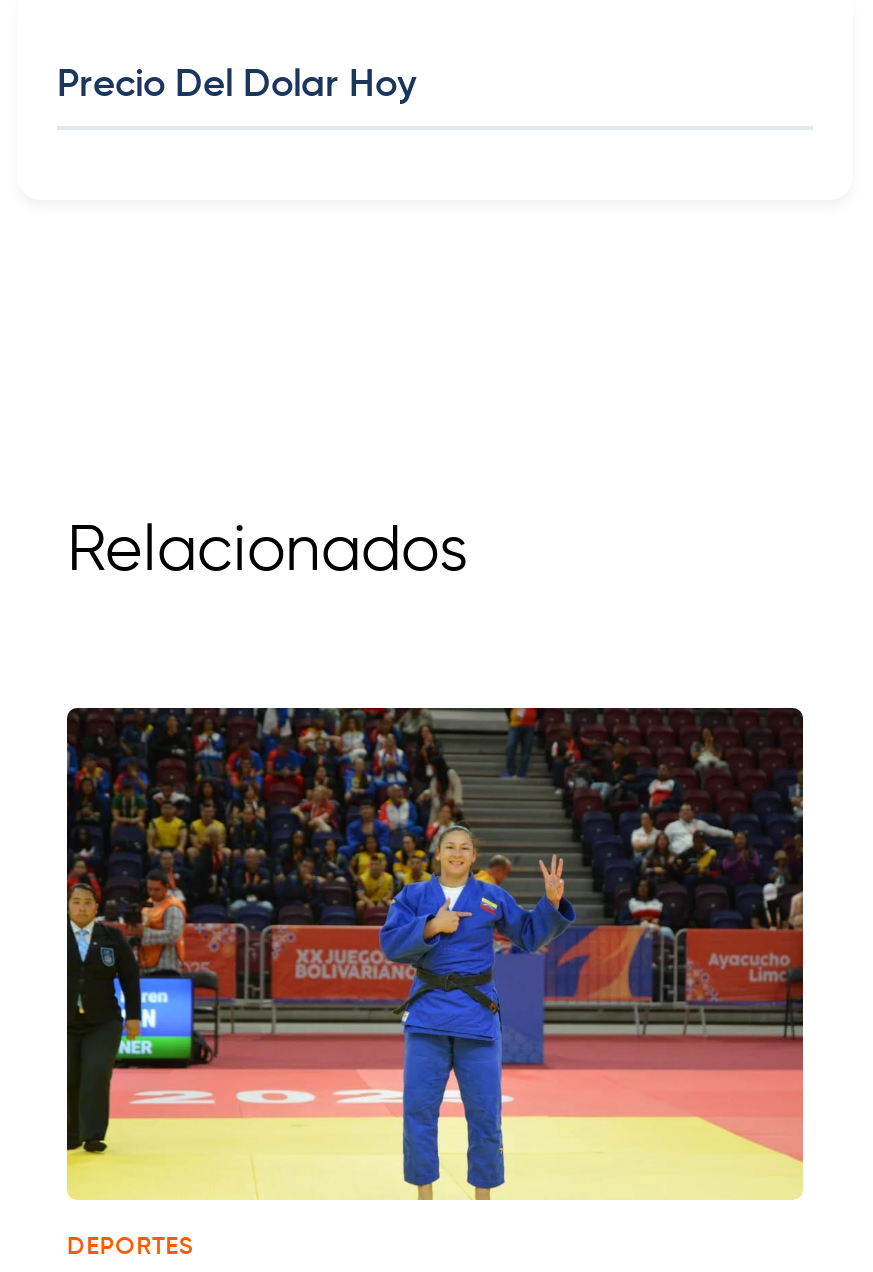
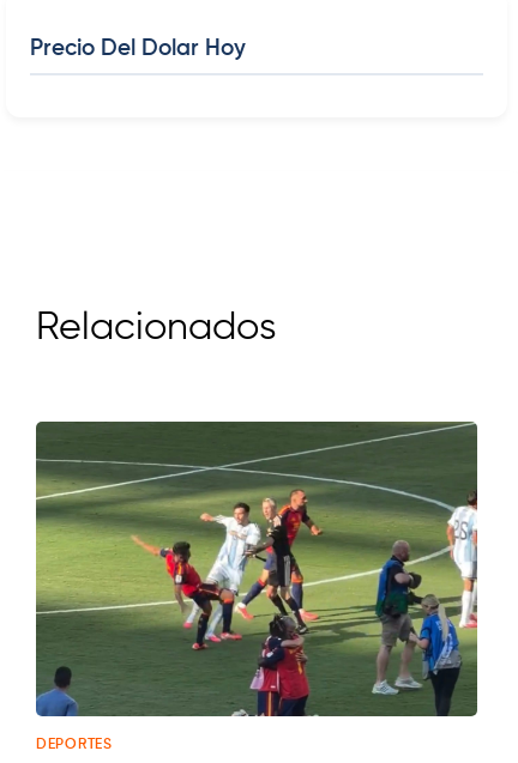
- [image]
+ [image]
